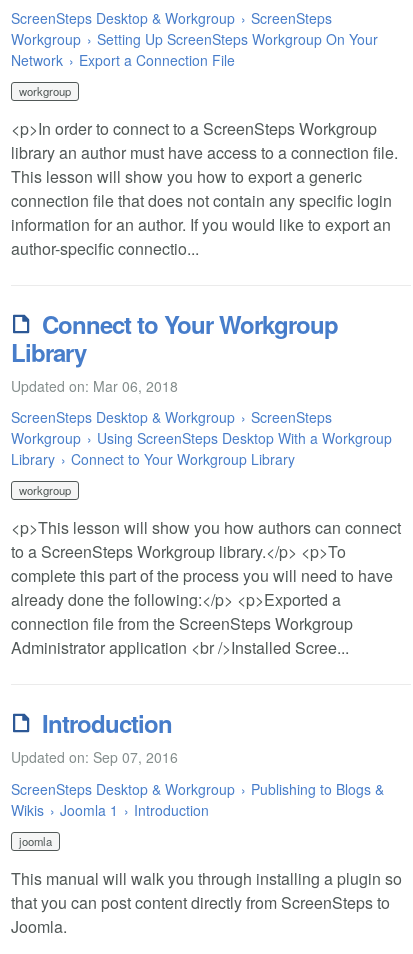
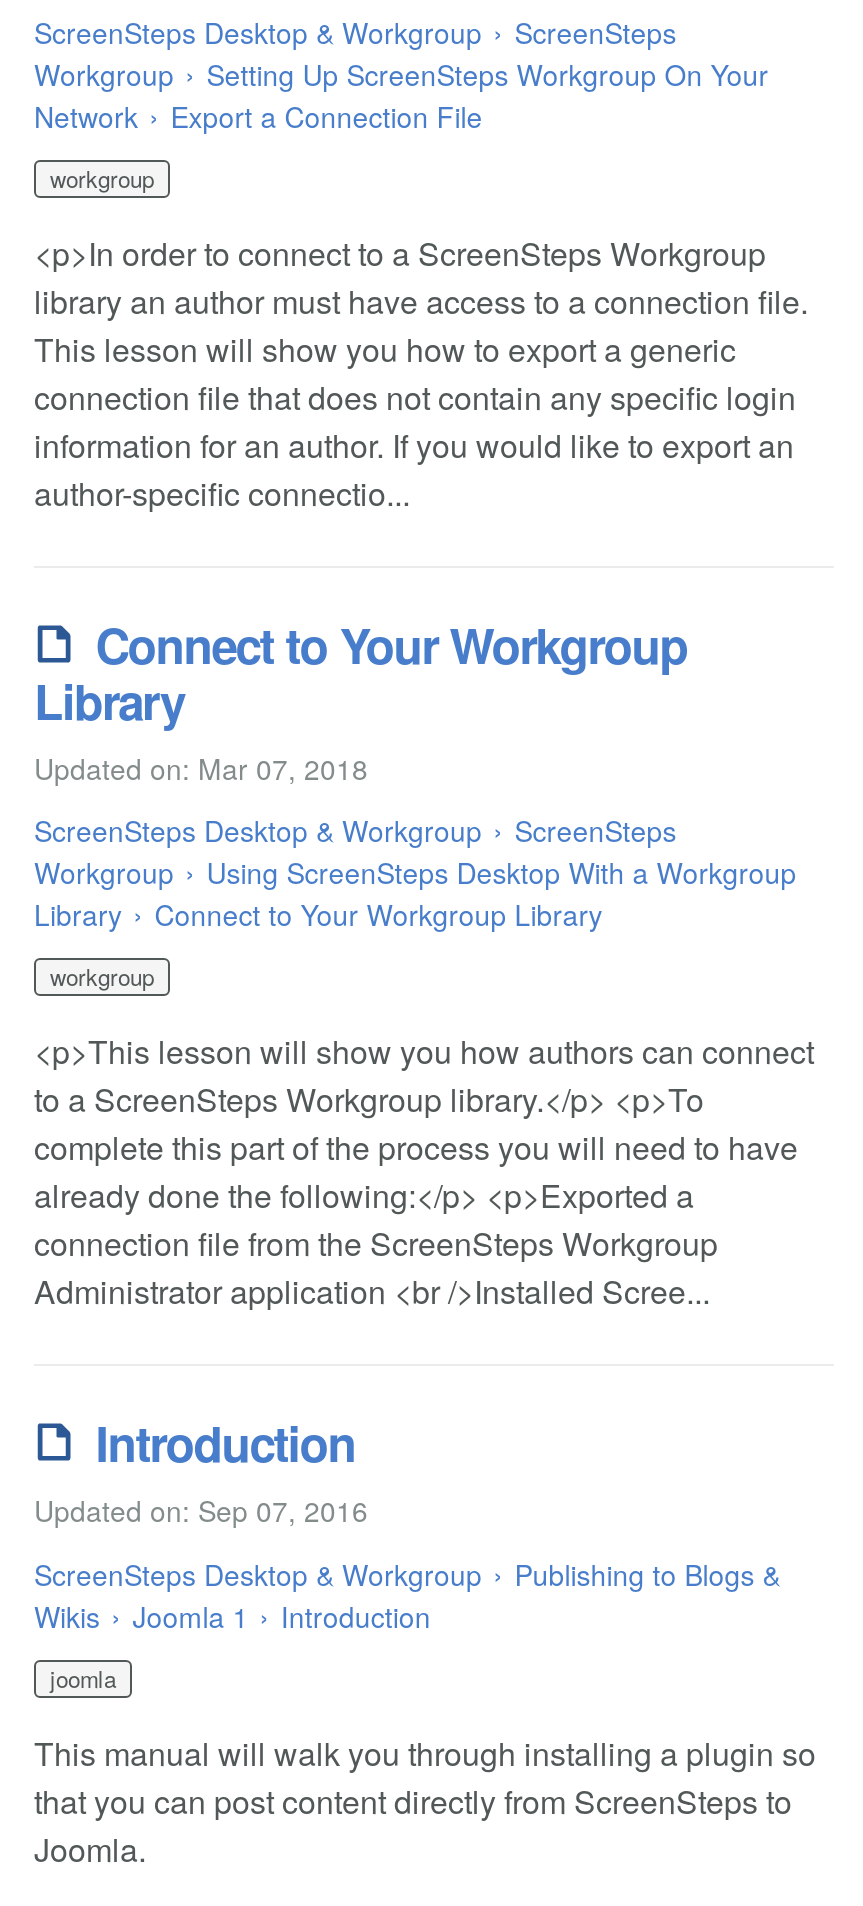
- Updated on: Mar 06, 2018
+ Updated on: Mar 07, 2018
